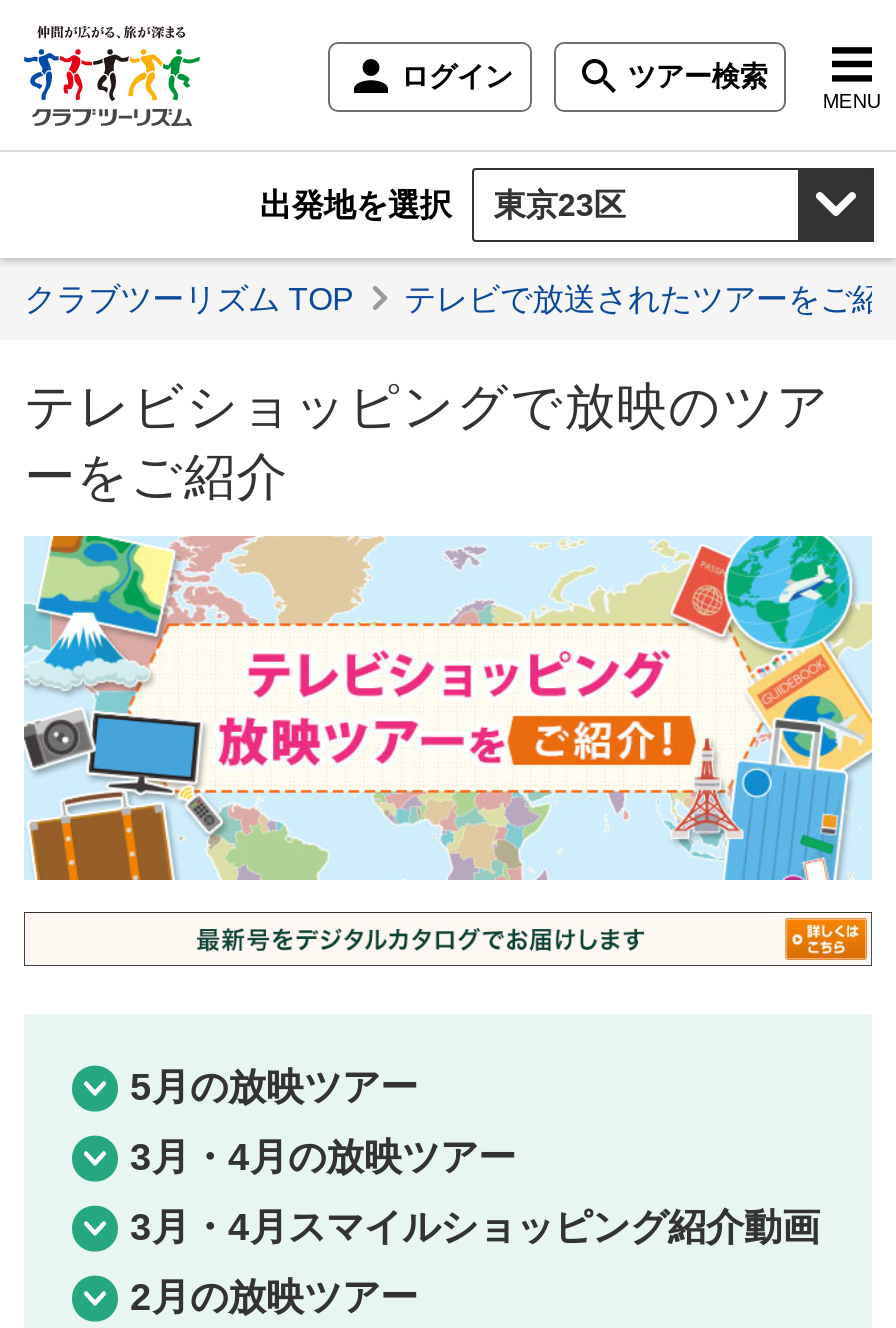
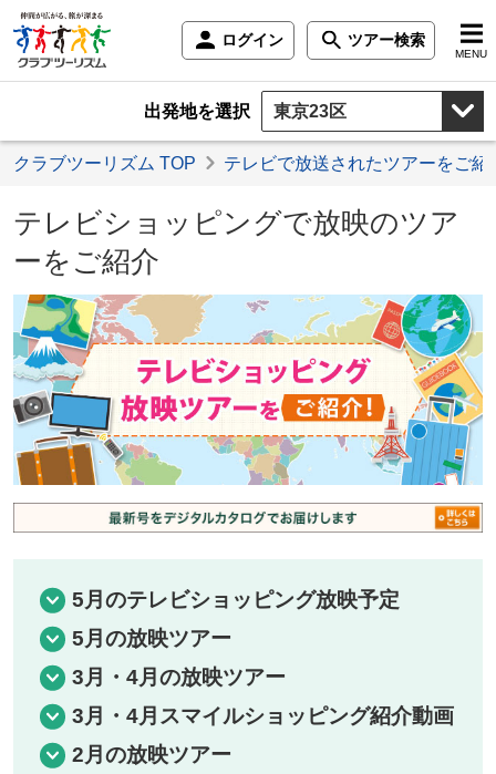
+ 5月のテレビショッピング放映予定
